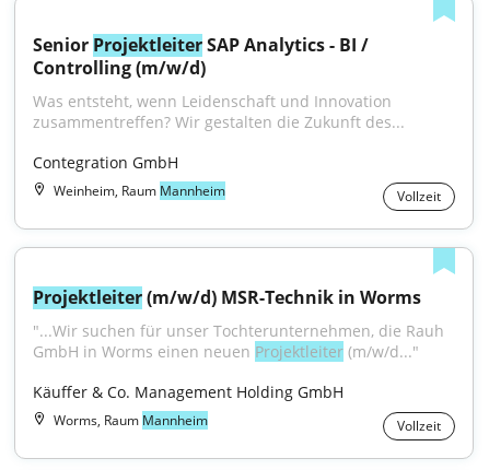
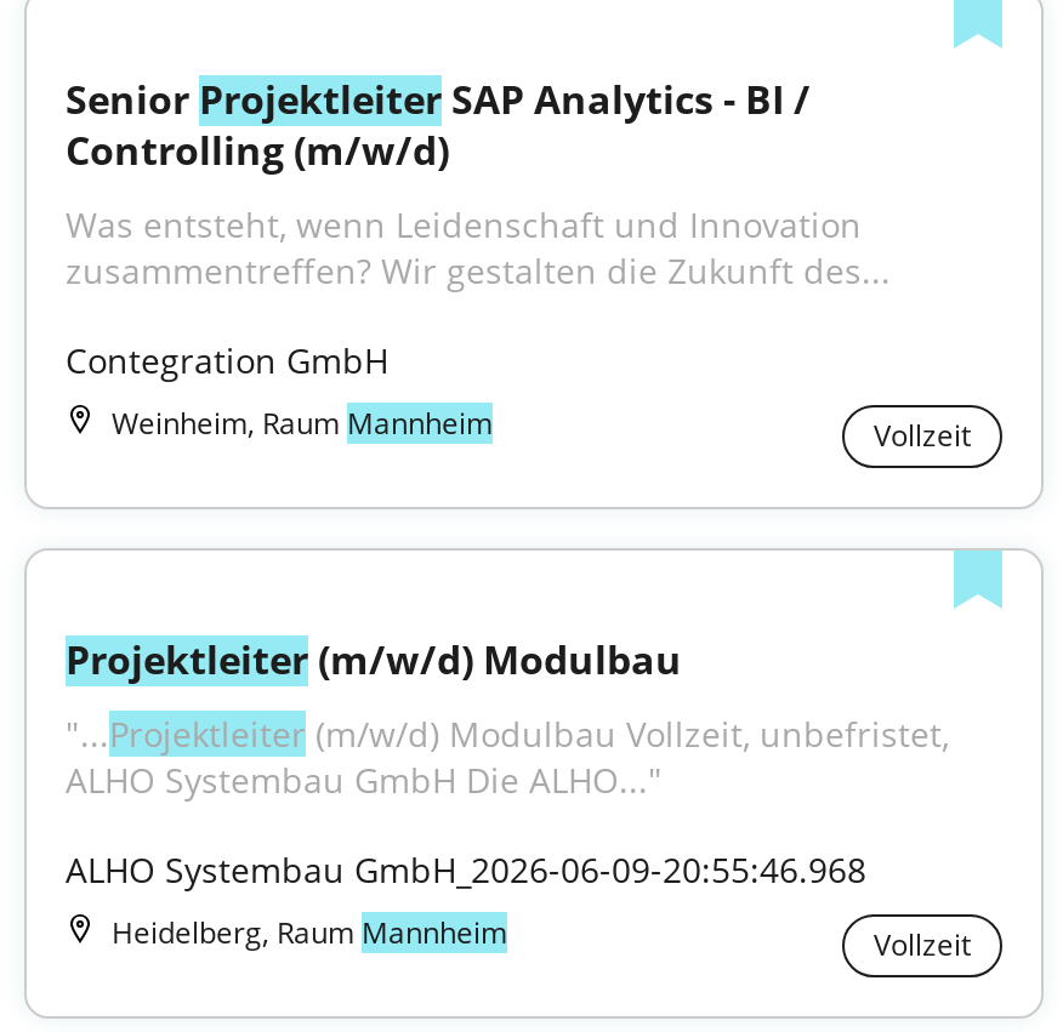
- Projektleiter (m/w/d) MSR-Technik in Worms
+ Projektleiter (m/w/d) Modulbau

- "...Wir suchen für unser Tochterunternehmen, die Rauh
- GmbH in Worms einen neuen Projektleiter (m/w/d..."
+ "...Projektleiter (m/w/d) Modulbau Vollzeit, unbefristet,
+ ALHO Systembau GmbH Die ALHO..."

- Käuffer & Co. Management Holding GmbH
- Worms, Raum Mannheim
+ ALHO Systembau GmbH_2026-06-09-20:55:46.968
+ Heidelberg, Raum Mannheim
